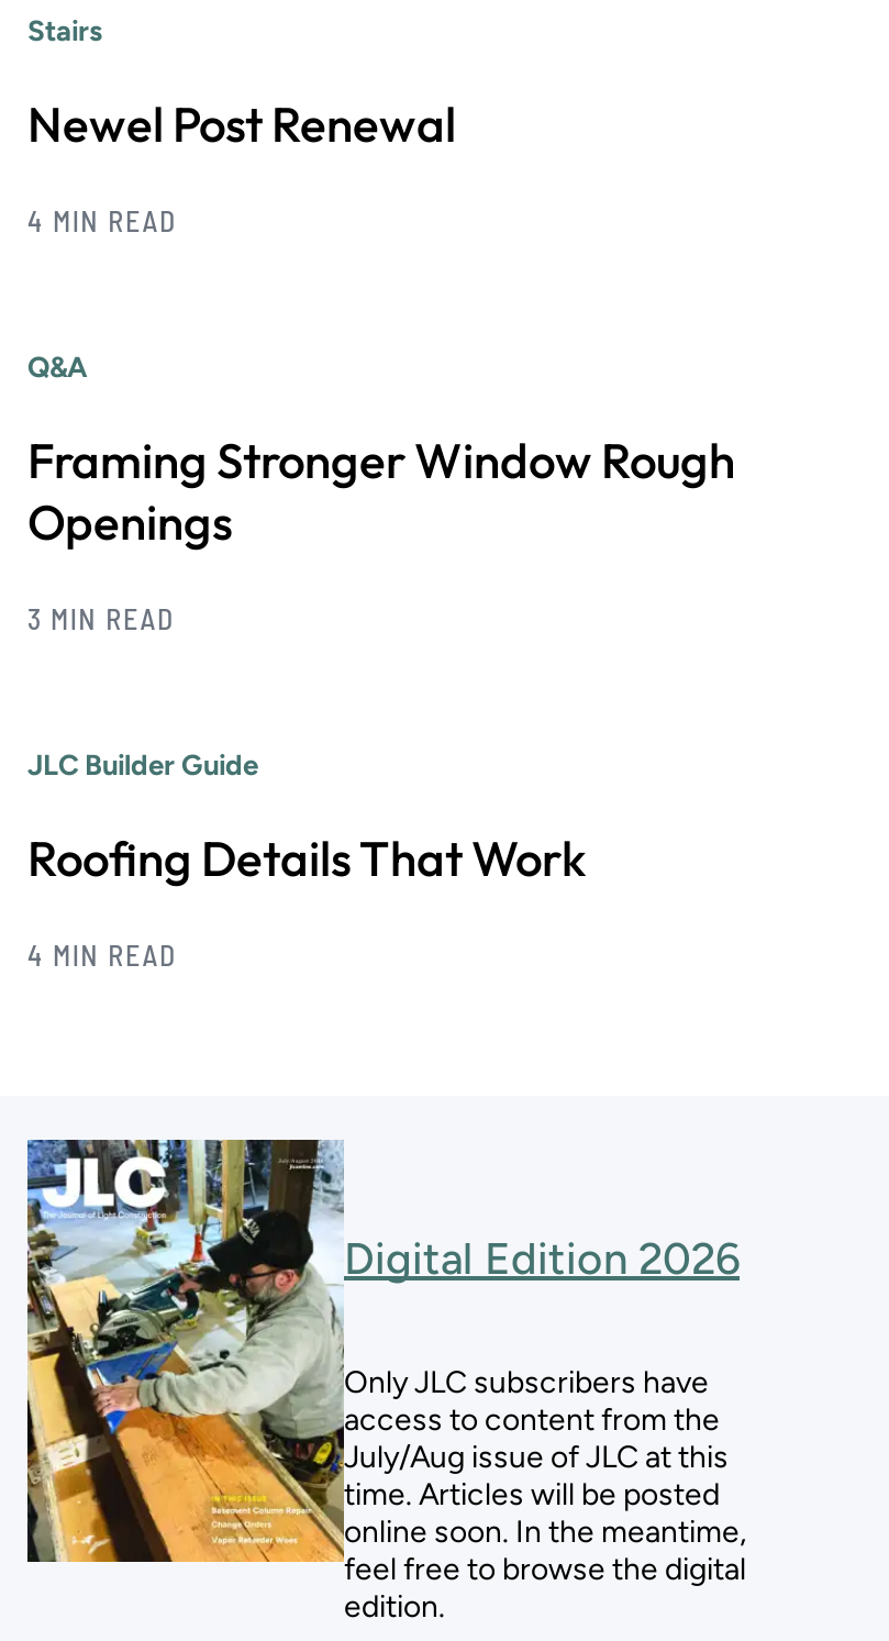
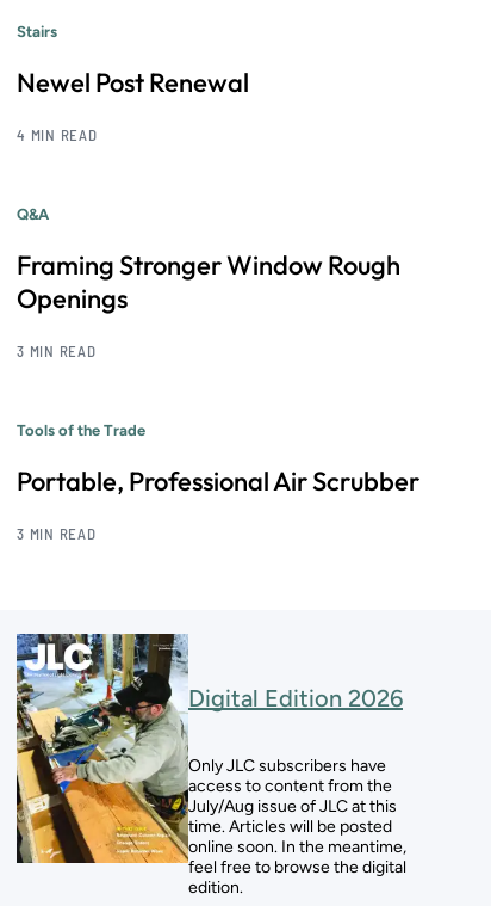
- JLC Builder Guide
+ Tools of the Trade

- Roofing Details That Work
+ Portable, Professional Air Scrubber

- 4 MIN READ
+ 3 MIN READ
